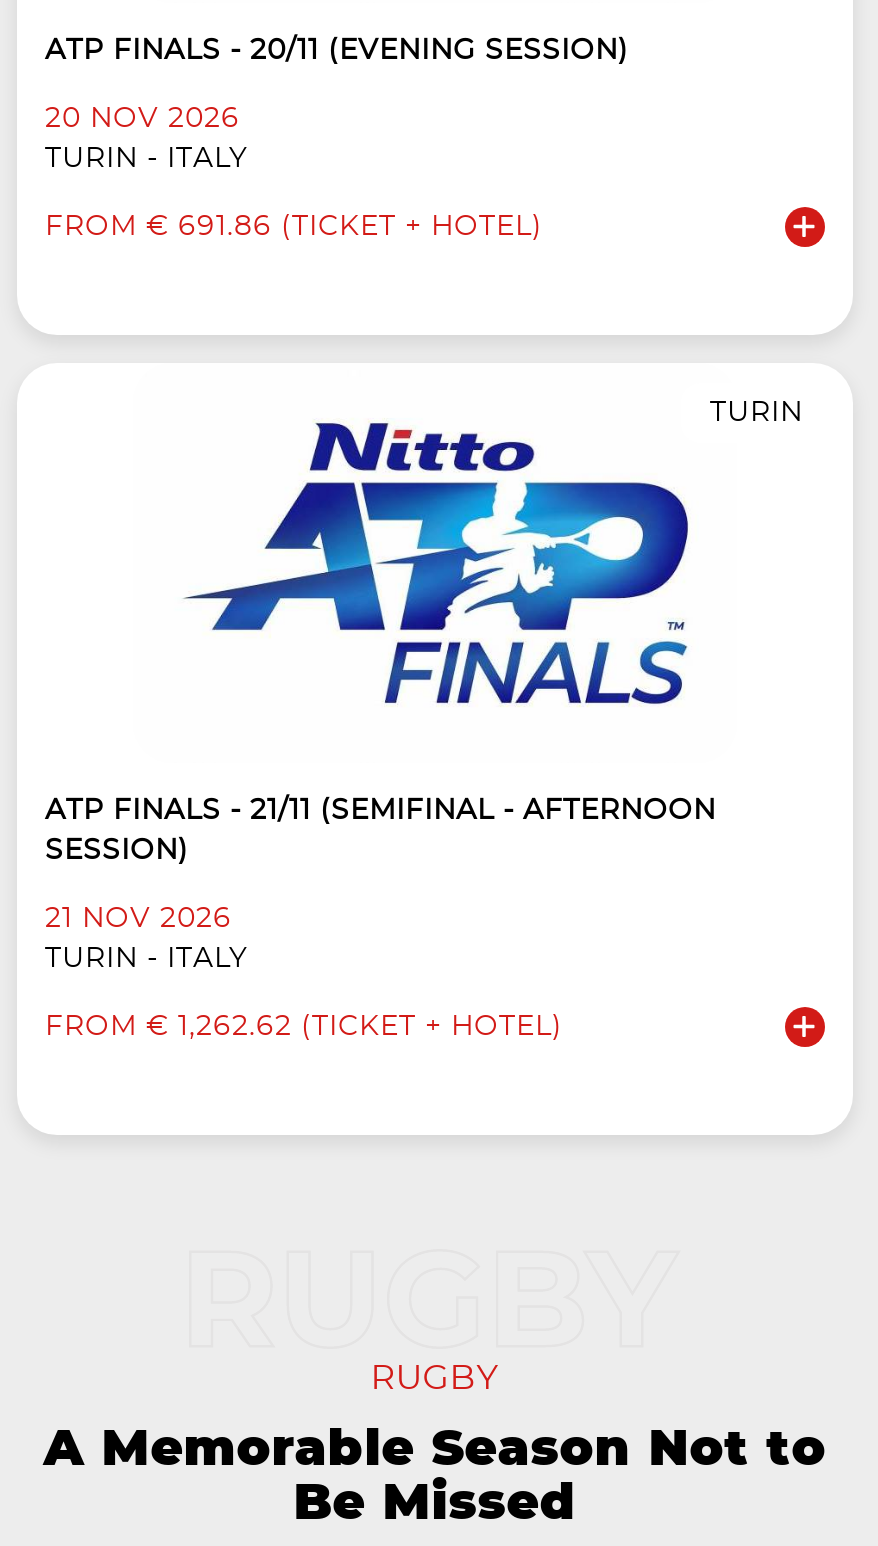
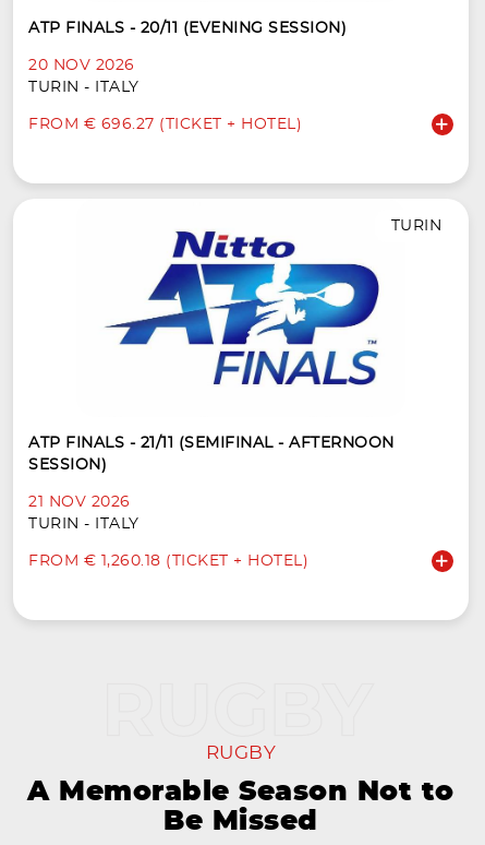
- FROM € 691.86 (TICKET + HOTEL)
+ FROM € 696.27 (TICKET + HOTEL)

- FROM € 1,262.62 (TICKET + HOTEL)
+ FROM € 1,260.18 (TICKET + HOTEL)
